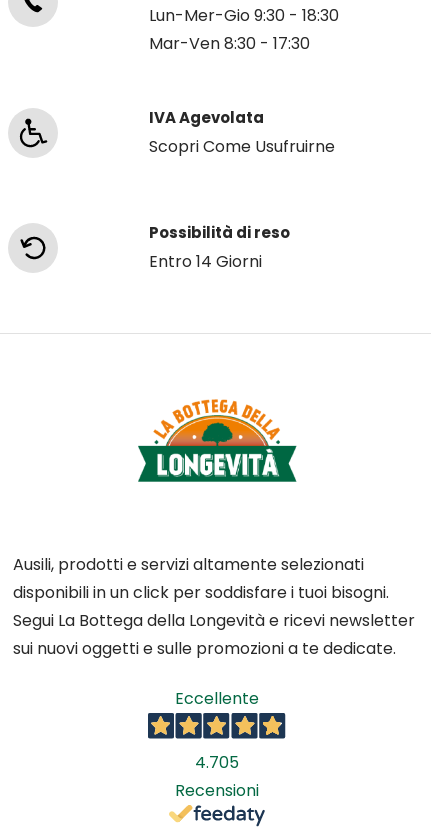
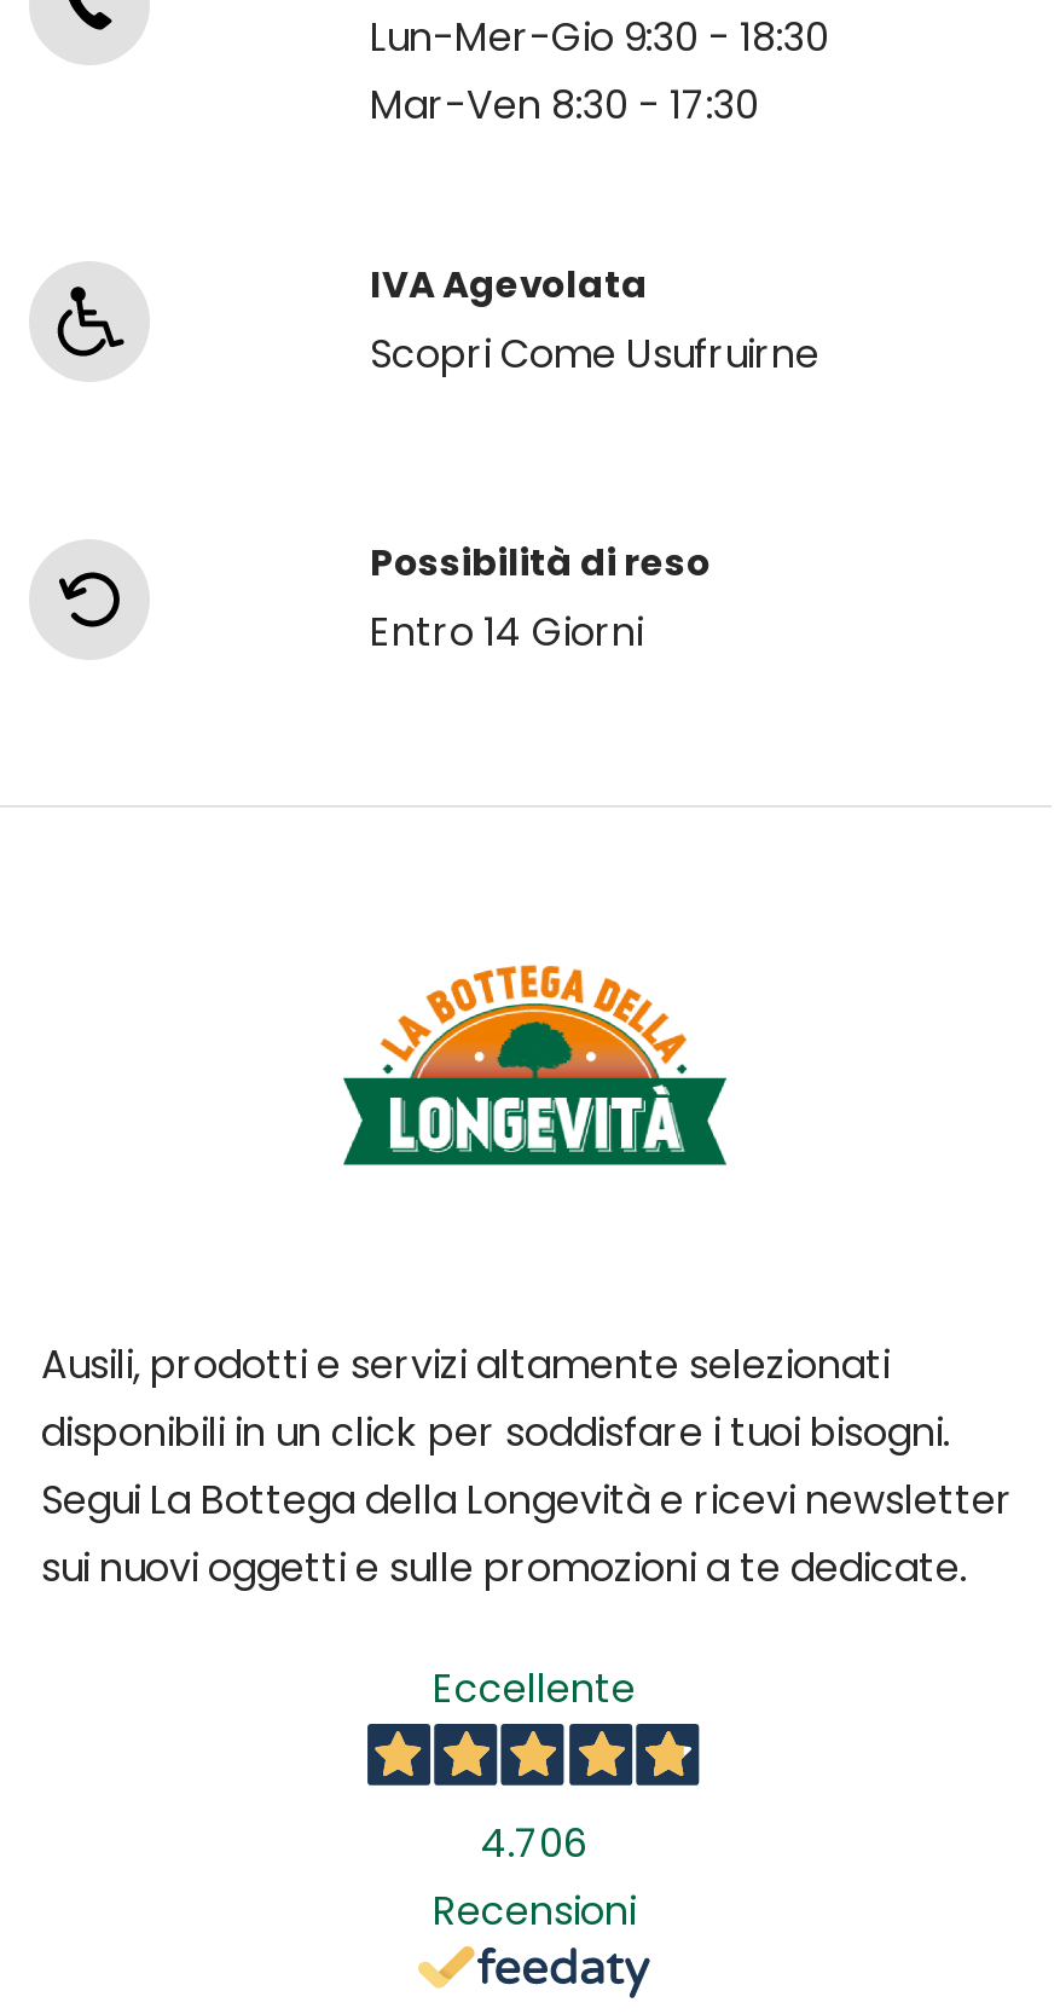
- 4.705
+ 4.706
